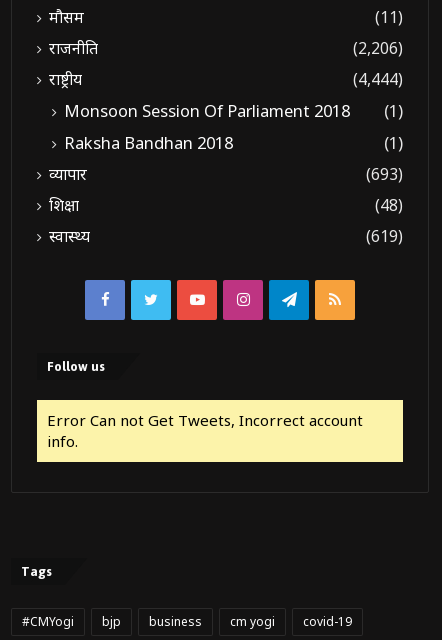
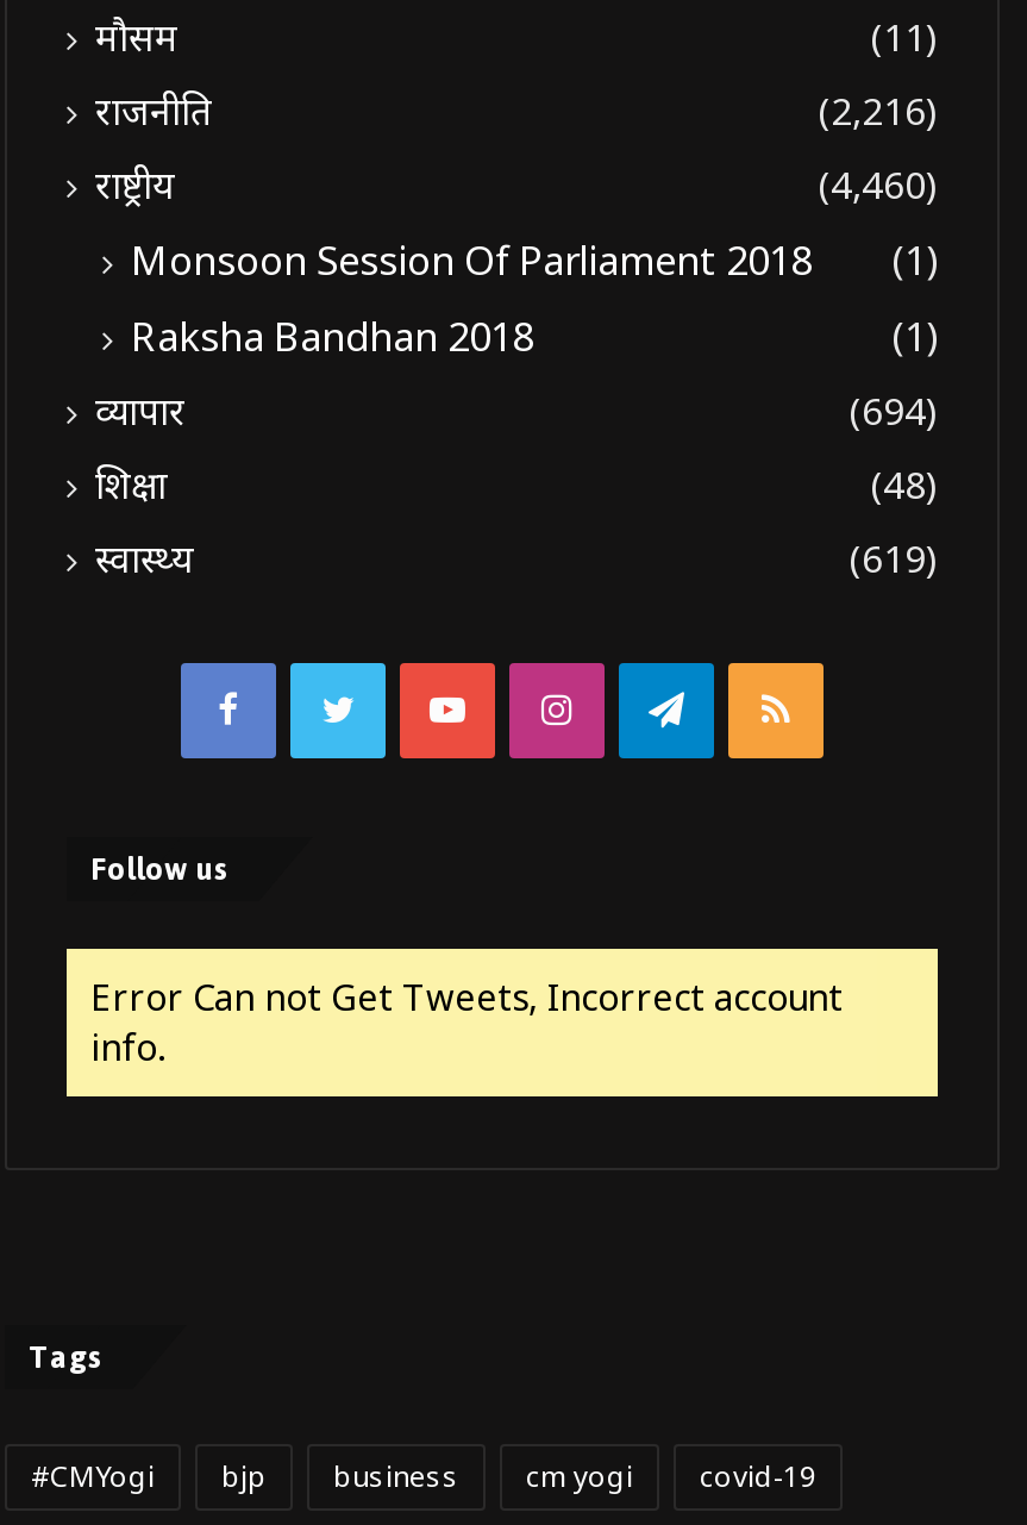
- (2,206)
+ (2,216)

- (4,444)
+ (4,460)

- (693)
+ (694)
